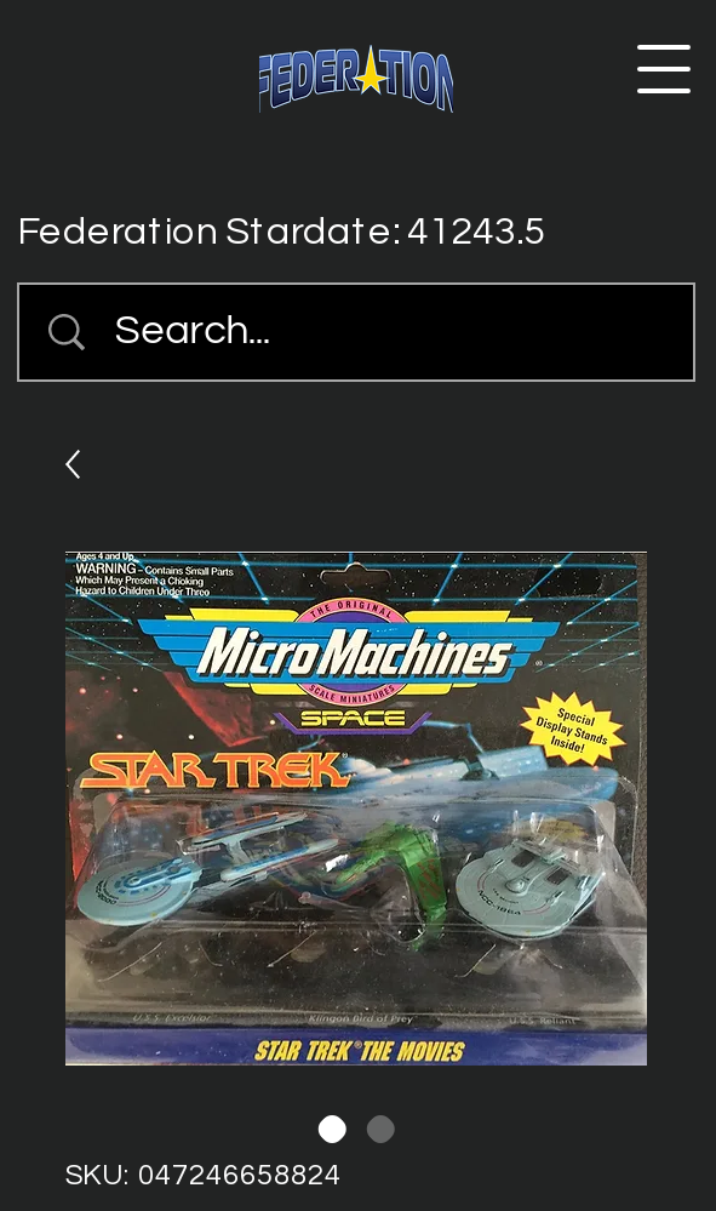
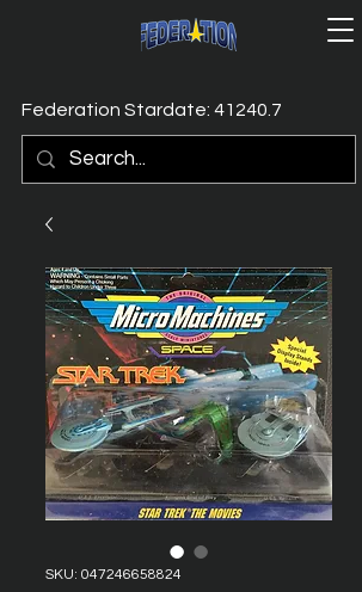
- Federation Stardate: 41243.5
+ Federation Stardate: 41240.7
